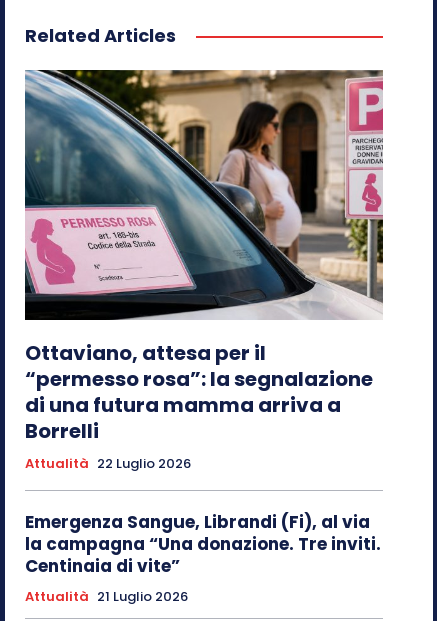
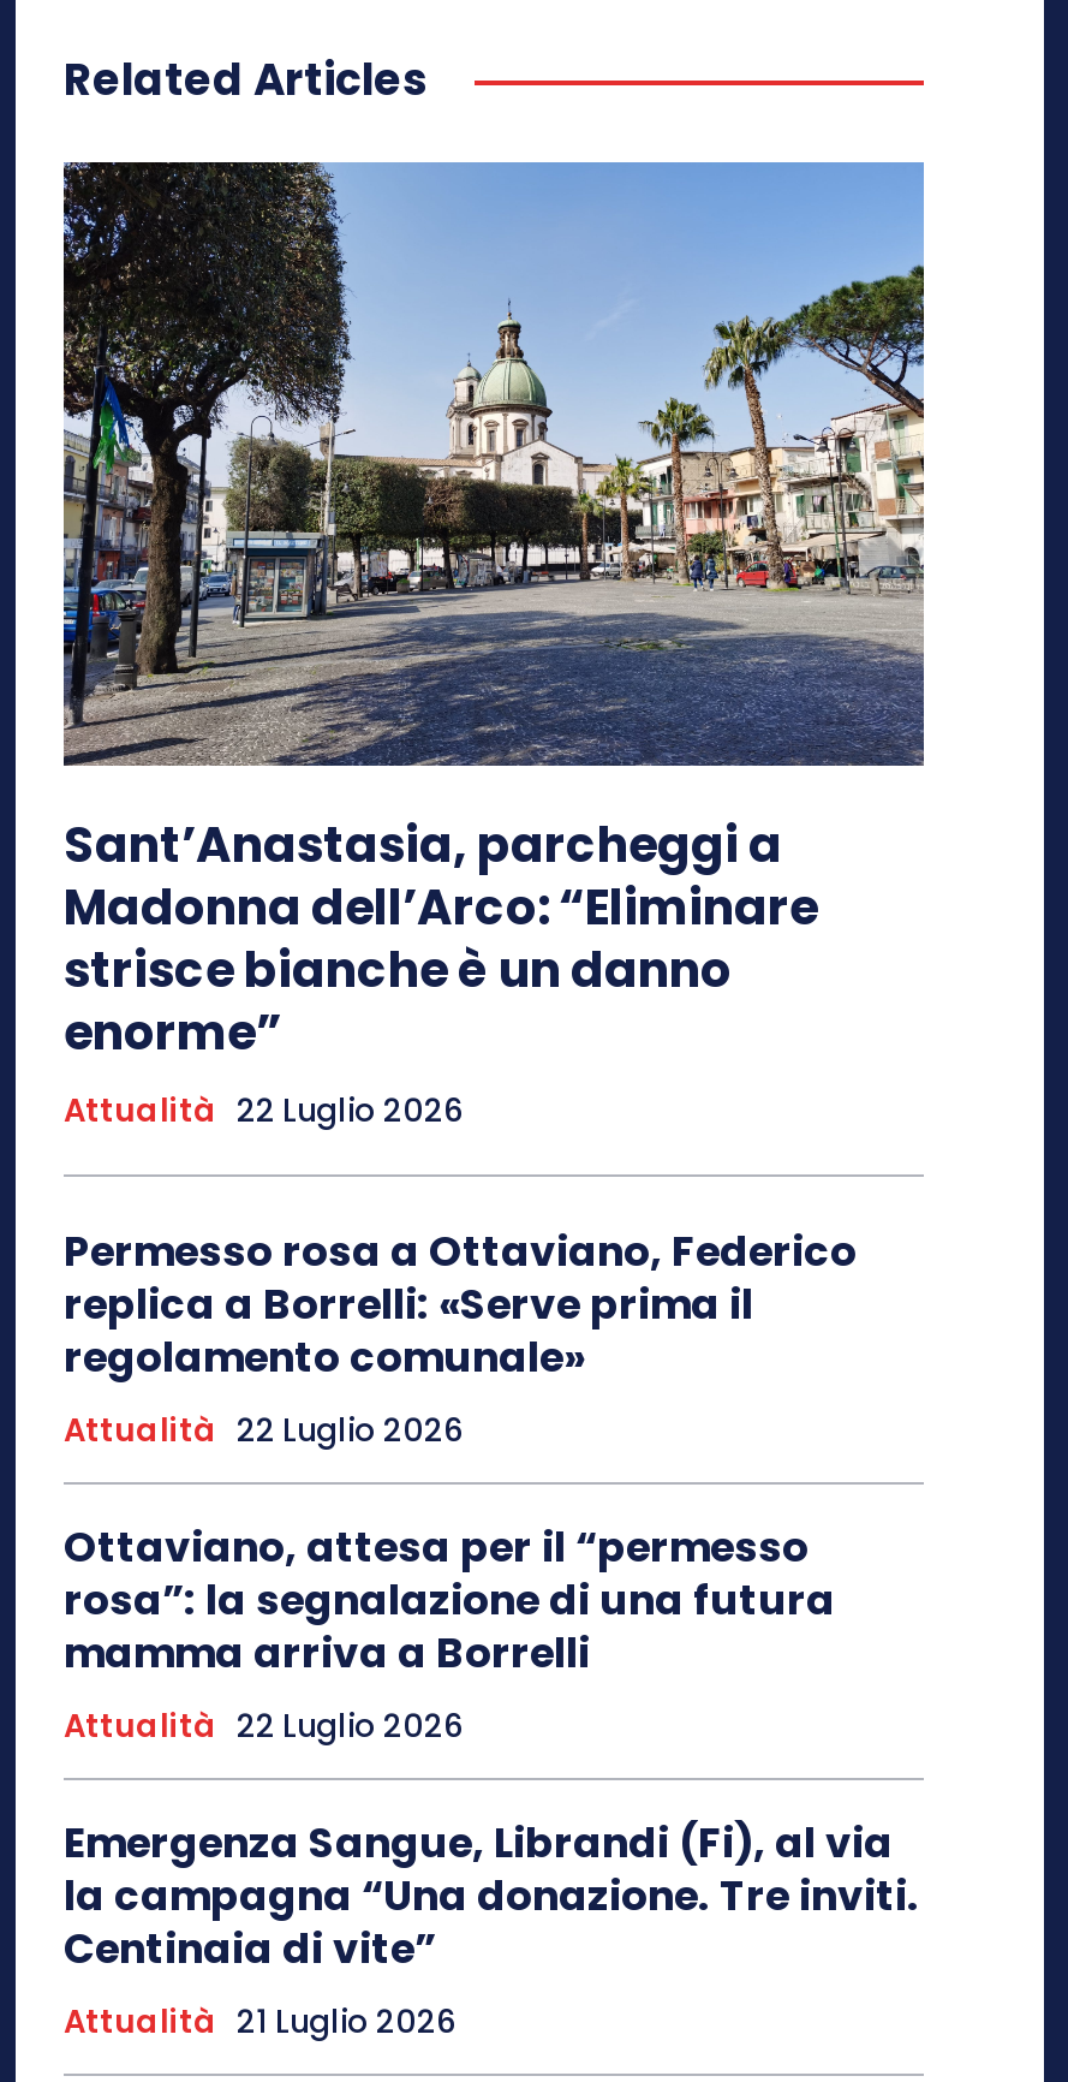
- [image]
- Ottaviano, attesa per il
- “permesso rosa”: la segnalazione
- di una futura mamma arriva a
- Borrelli
+ [image]
+ Sant’Anastasia, parcheggi a
+ Madonna dell’Arco: “Eliminare
+ strisce bianche è un danno
+ enorme”
+ Attualità 22 Luglio 2026
+ Permesso rosa a Ottaviano, Federico
+ replica a Borrelli: «Serve prima il
+ regolamento comunale»
+ Attualità 22 Luglio 2026
+ Ottaviano, attesa per il “permesso
+ rosa”: la segnalazione di una futura
+ mamma arriva a Borrelli
